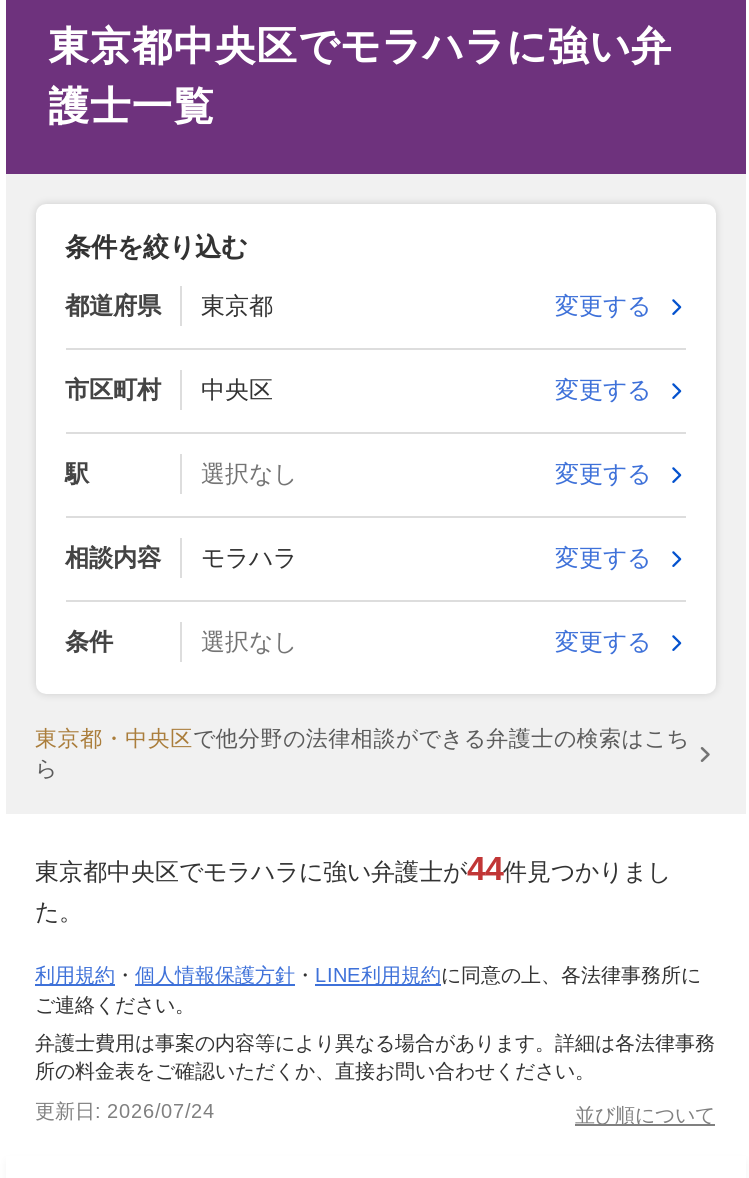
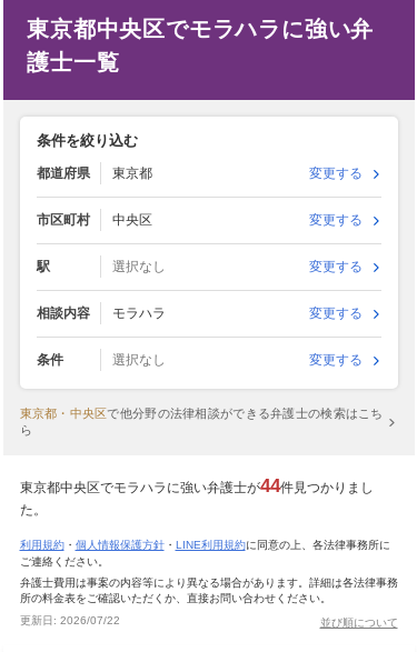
- 更新日: 2026/07/24
+ 更新日: 2026/07/22
